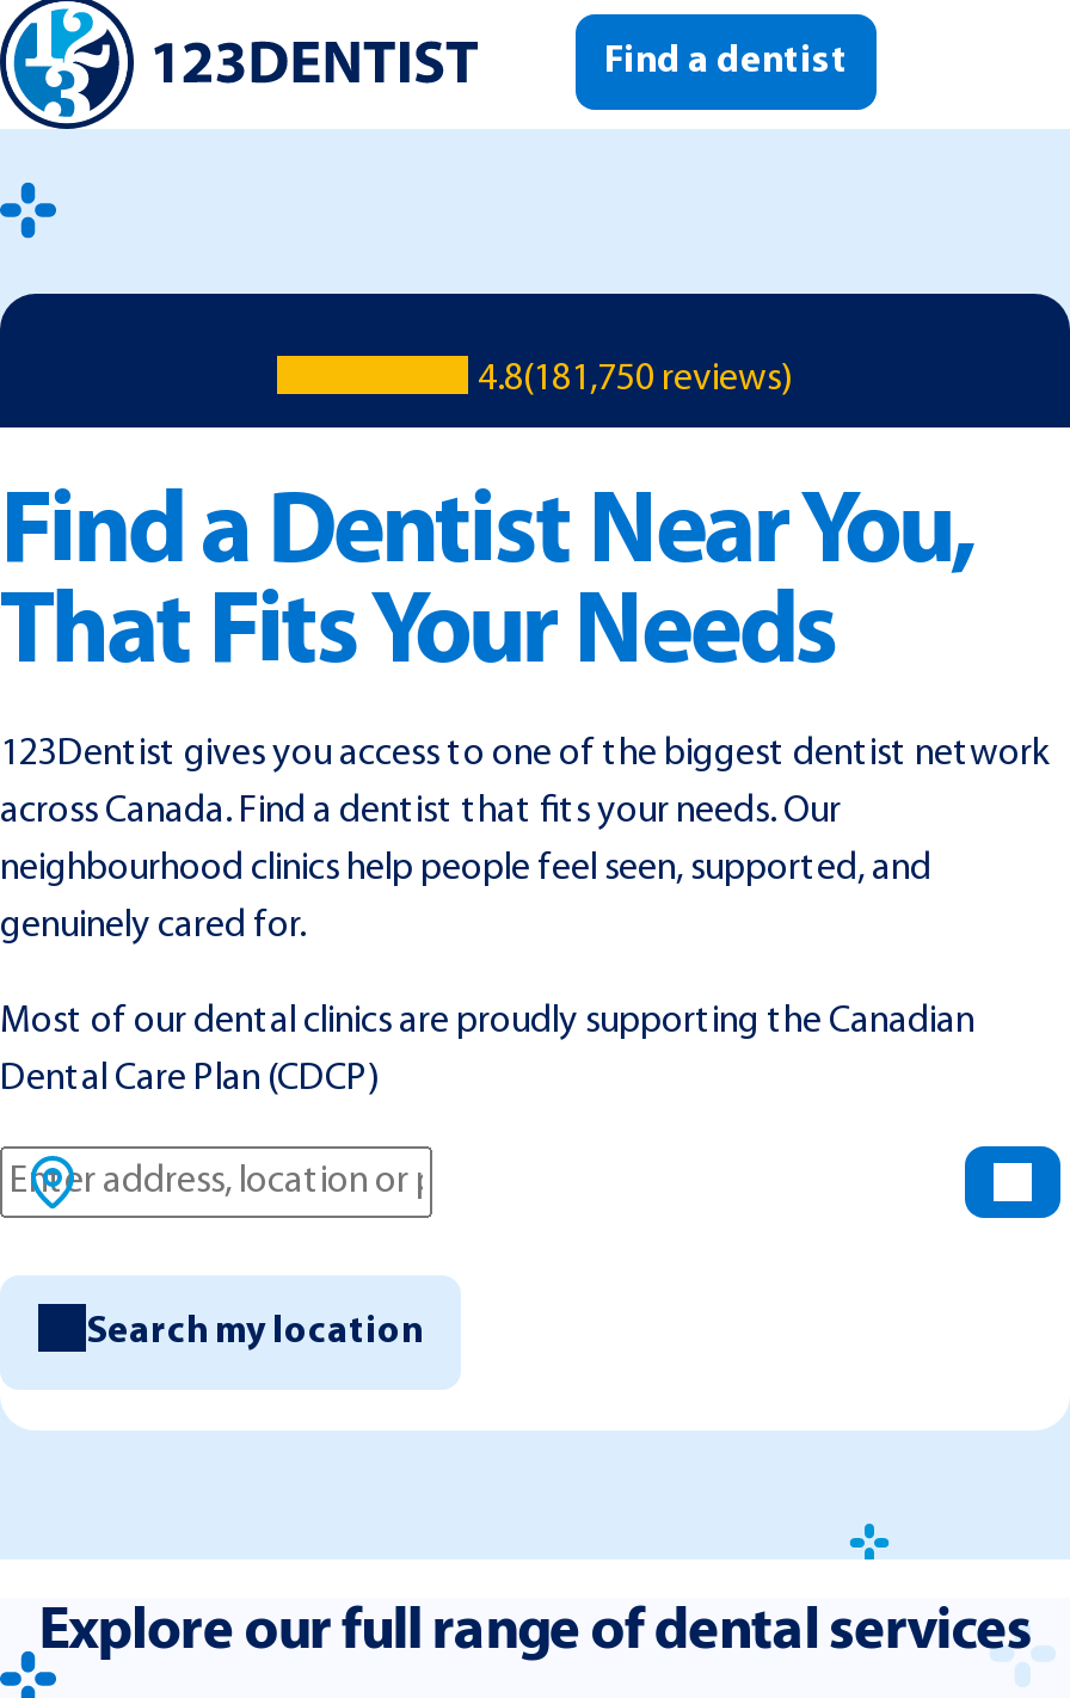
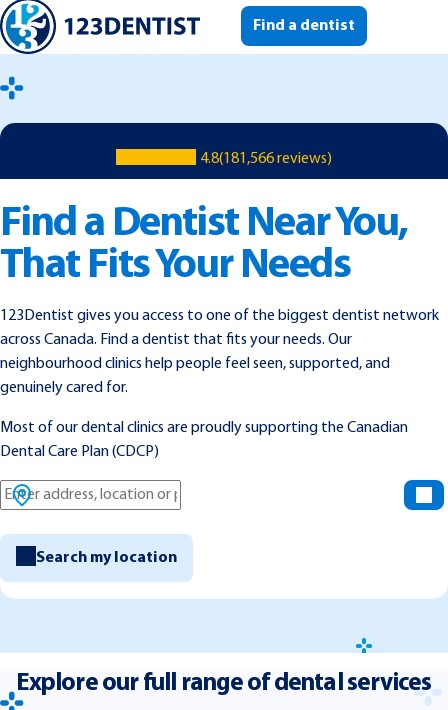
- 4.8(181,750 reviews)
+ 4.8(181,566 reviews)
